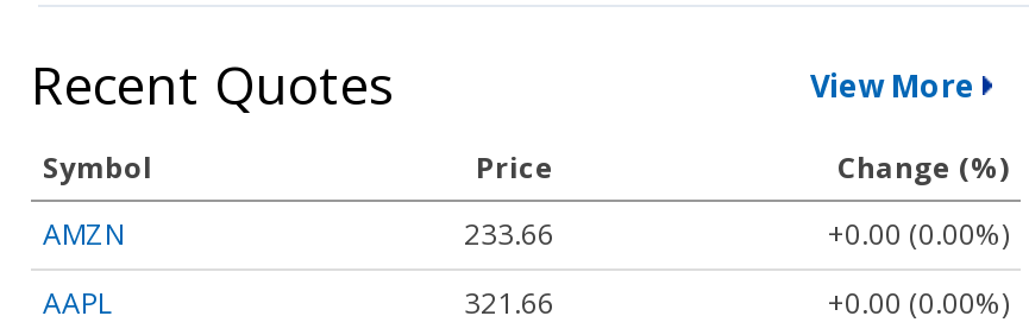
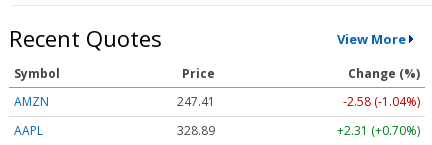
- 233.66
+ 247.41

- +0.00 (0.00%)
+ -2.58 (-1.04%)

- 321.66
+ 328.89

- +0.00 (0.00%)
+ +2.31 (+0.70%)
